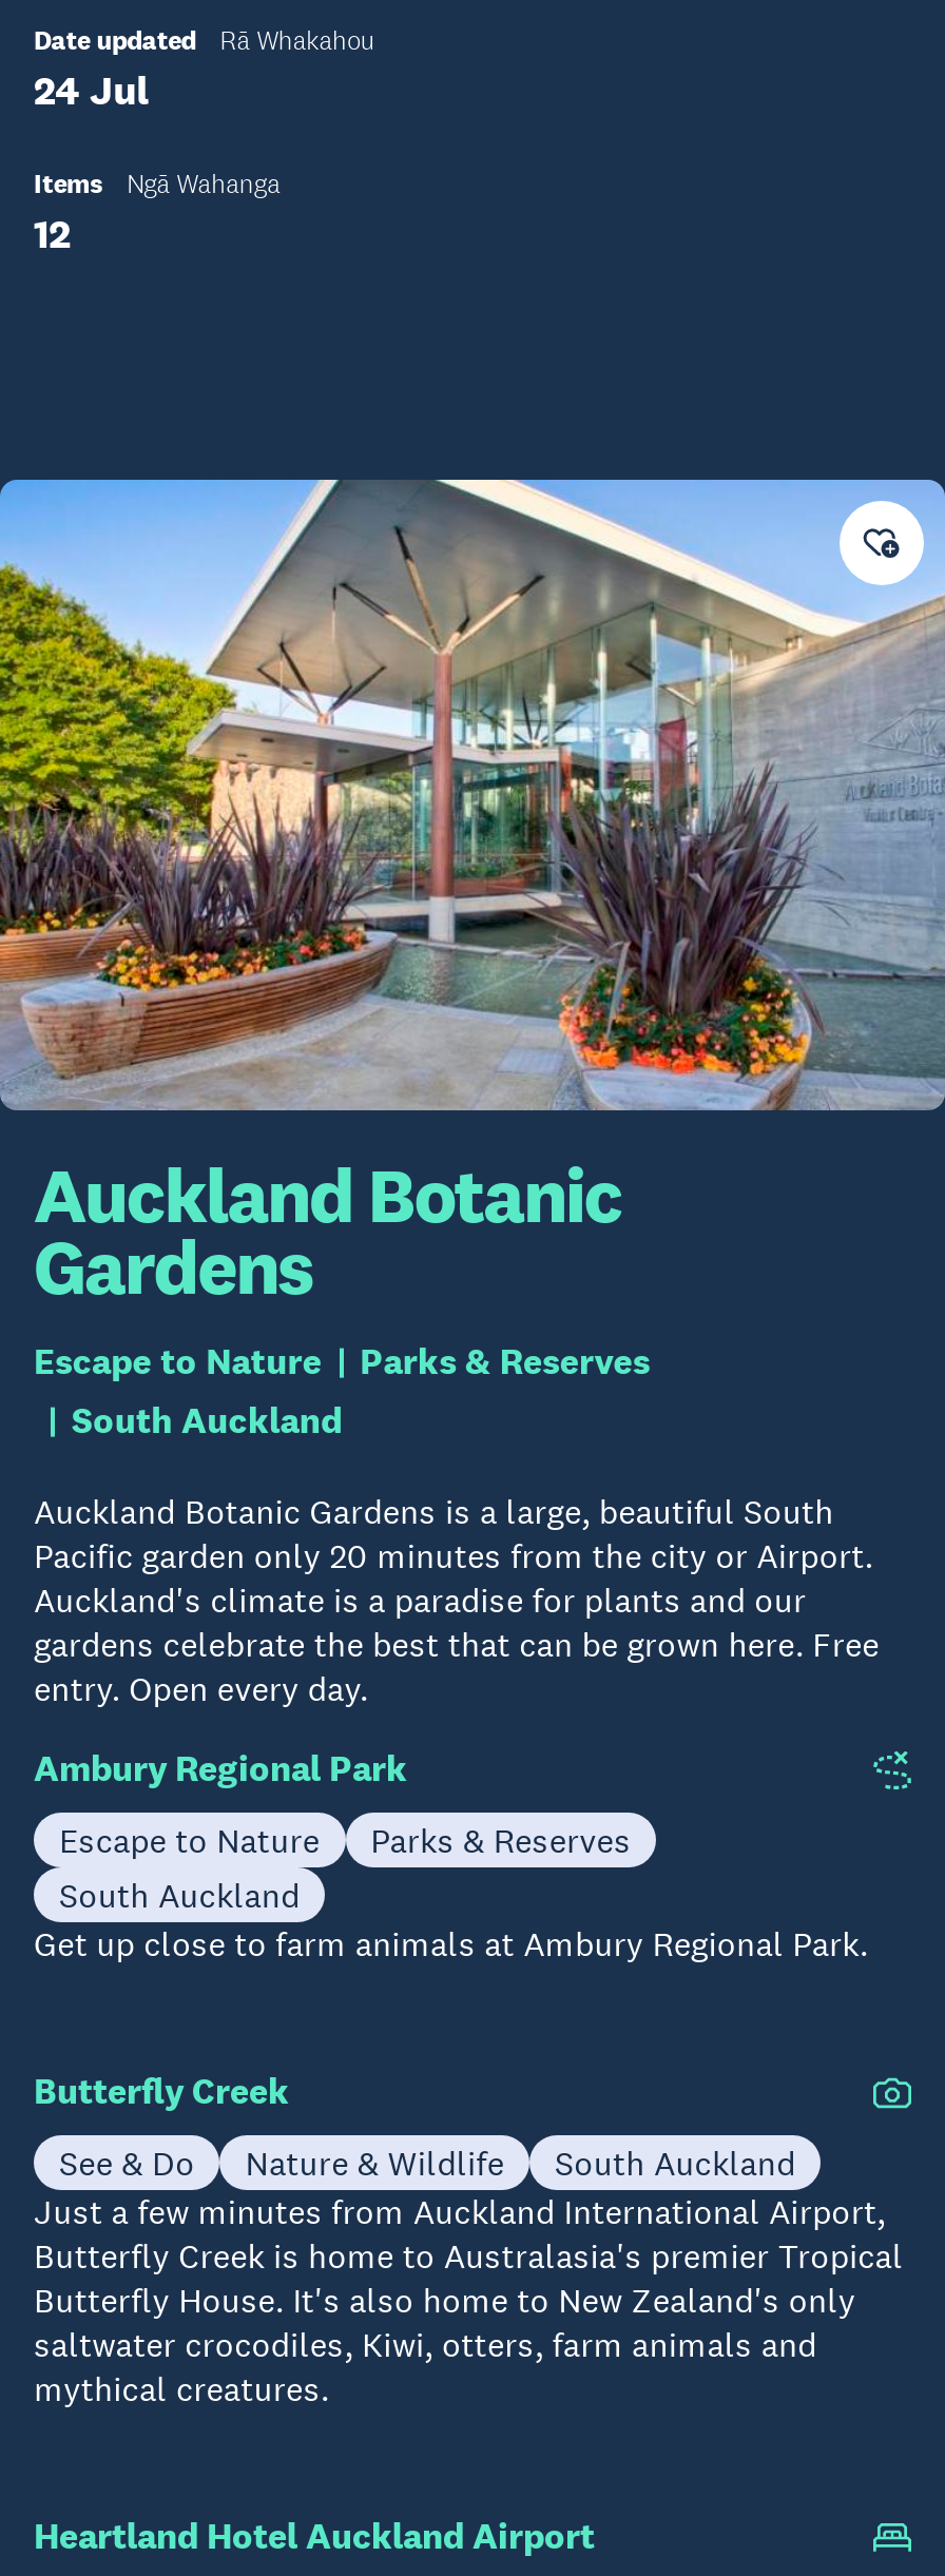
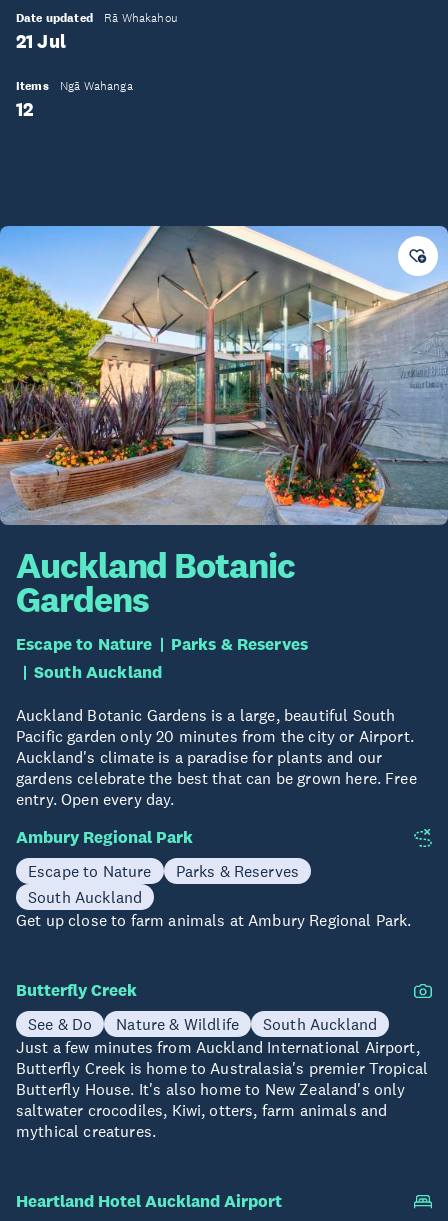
- 24 Jul
+ 21 Jul
